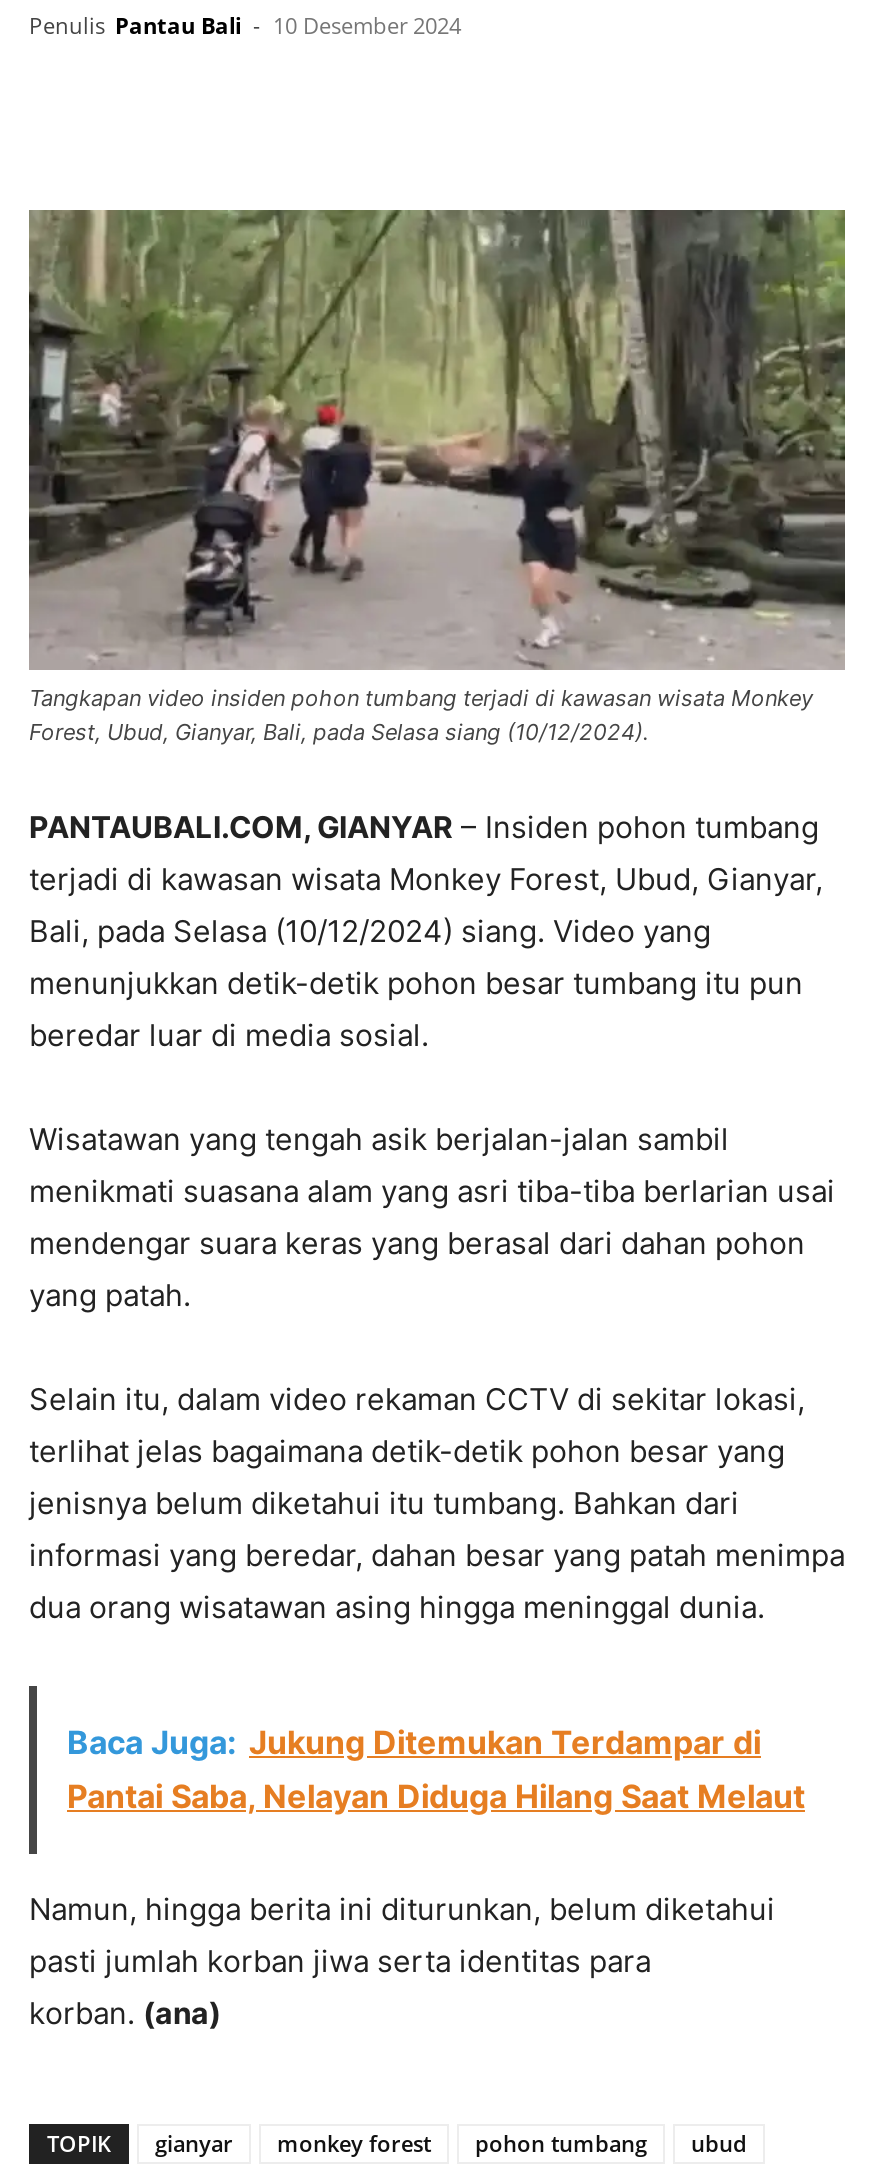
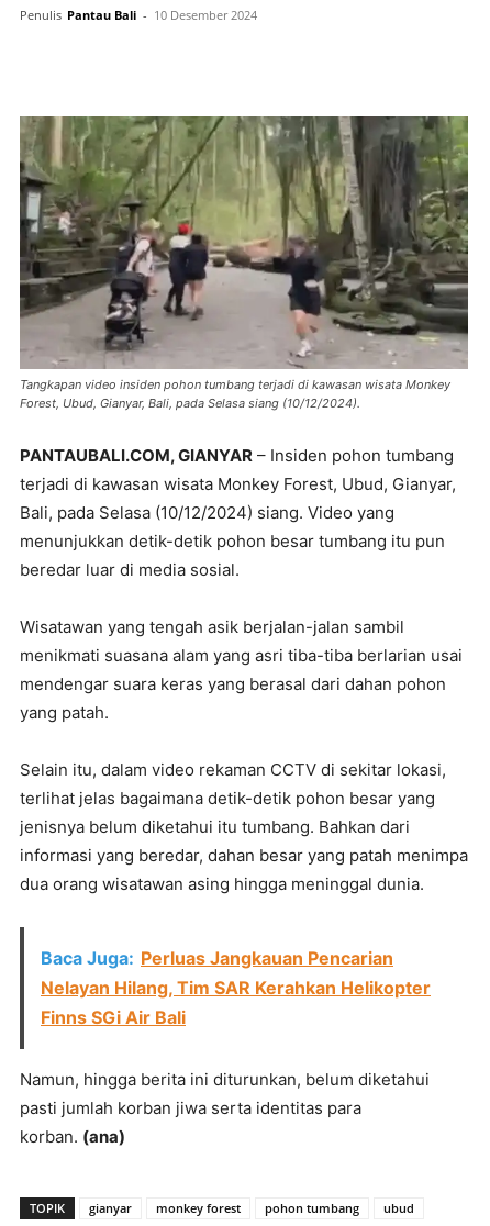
- Baca Juga: Jukung Ditemukan Terdampar di
- Pantai Saba, Nelayan Diduga Hilang Saat Melaut
+ Baca Juga: Perluas Jangkauan Pencarian
+ Nelayan Hilang, Tim SAR Kerahkan Helikopter
+ Finns SGi Air Bali
